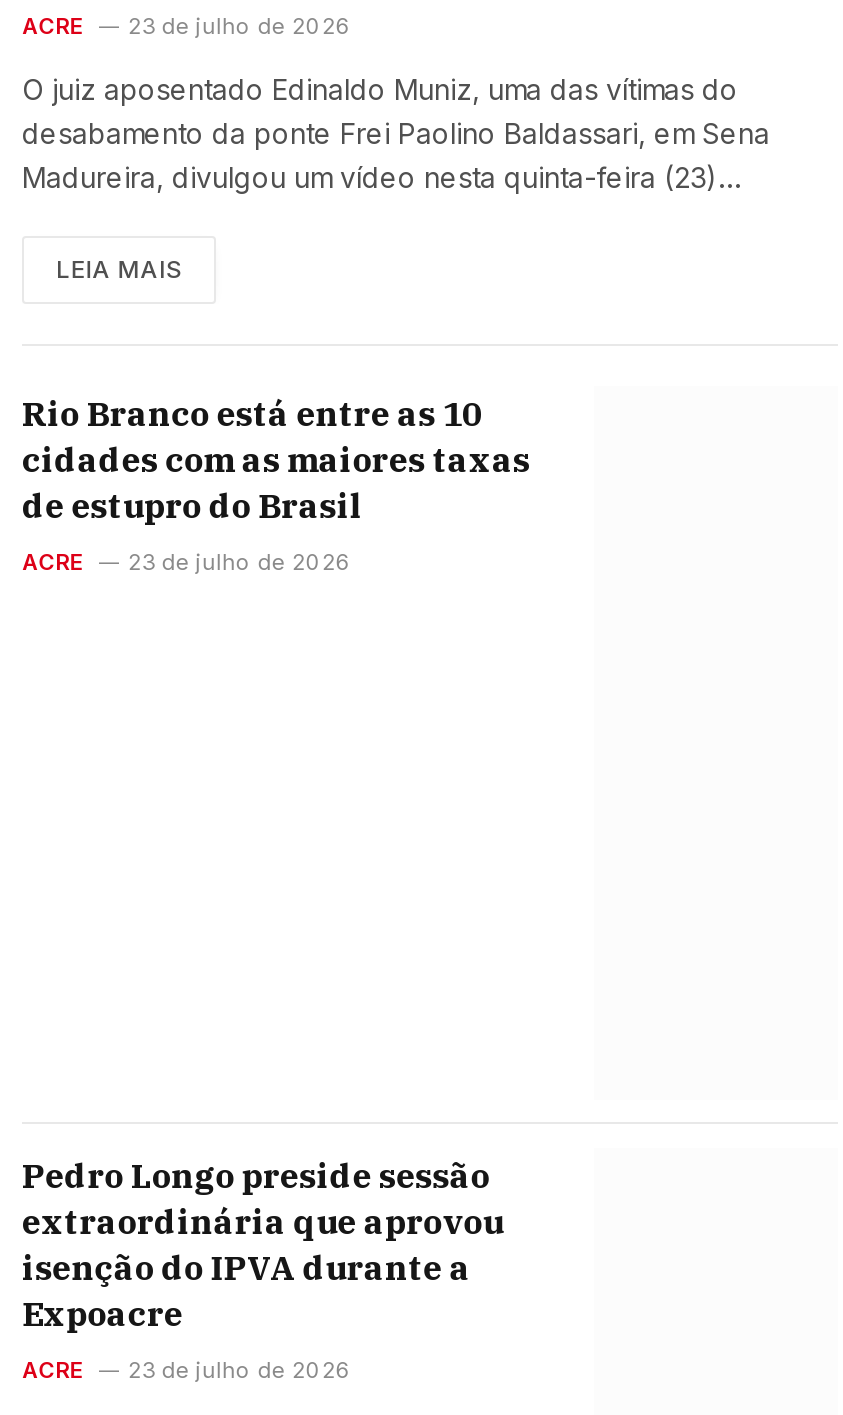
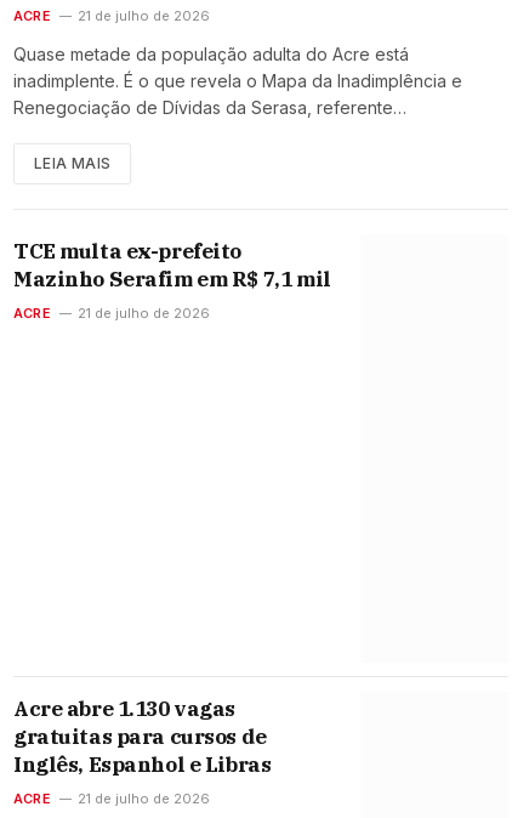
- ACRE 23 de julho de 2026
+ ACRE 21 de julho de 2026

- O juiz aposentado Edinaldo Muniz, uma das vítimas do
- desabamento da ponte Frei Paolino Baldassari, em Sena
- Madureira, divulgou um vídeo nesta quinta-feira (23)…
+ Quase metade da população adulta do Acre está
+ inadimplente. É o que revela o Mapa da Inadimplência e
+ Renegociação de Dívidas da Serasa, referente…

- Rio Branco está entre as 10
- cidades com as maiores taxas
- de estupro do Brasil
+ TCE multa ex-prefeito
+ Mazinho Serafim em R$ 7,1 mil

- ACRE 23 de julho de 2026
+ ACRE 21 de julho de 2026

- Pedro Longo preside sessão
- extraordinária que aprovou
- isenção do IPVA durante a
- Expoacre
+ Acre abre 1.130 vagas
+ gratuitas para cursos de
+ Inglês, Espanhol e Libras

- ACRE 23 de julho de 2026
+ ACRE 21 de julho de 2026
